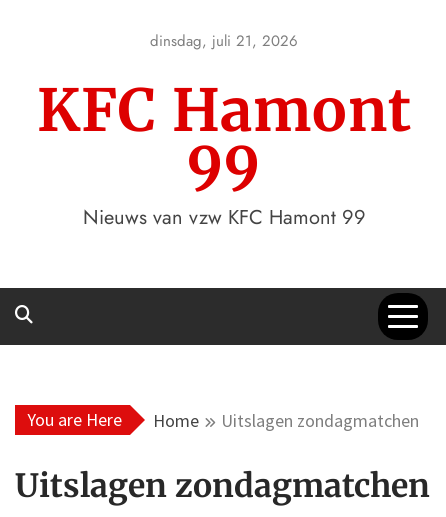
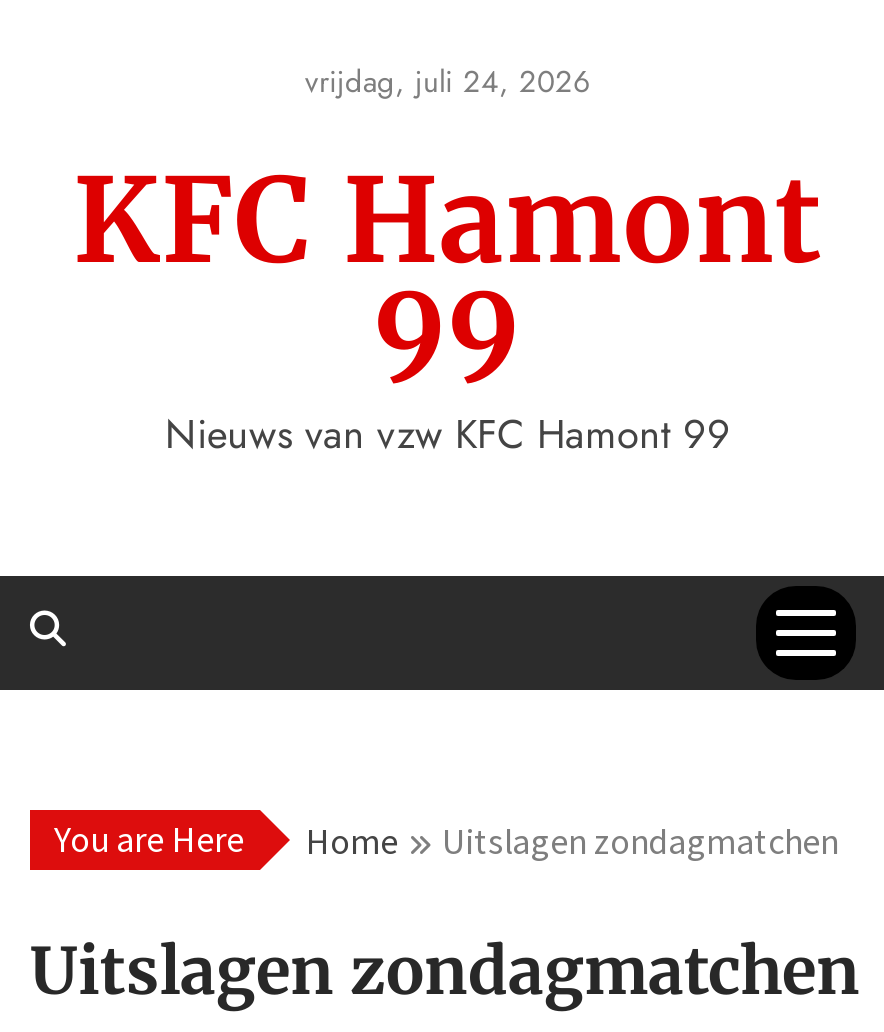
- dinsdag, juli 21, 2026
+ vrijdag, juli 24, 2026
